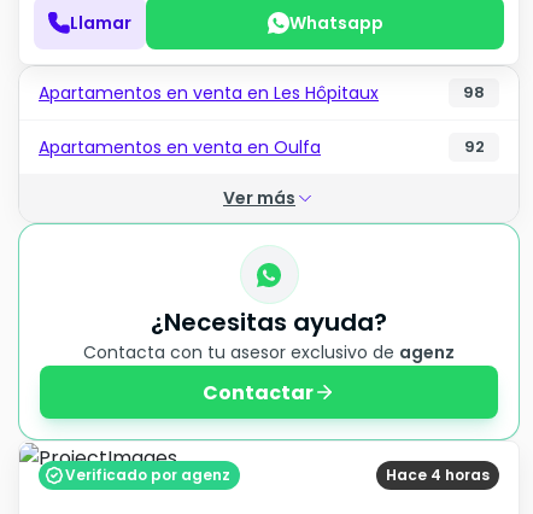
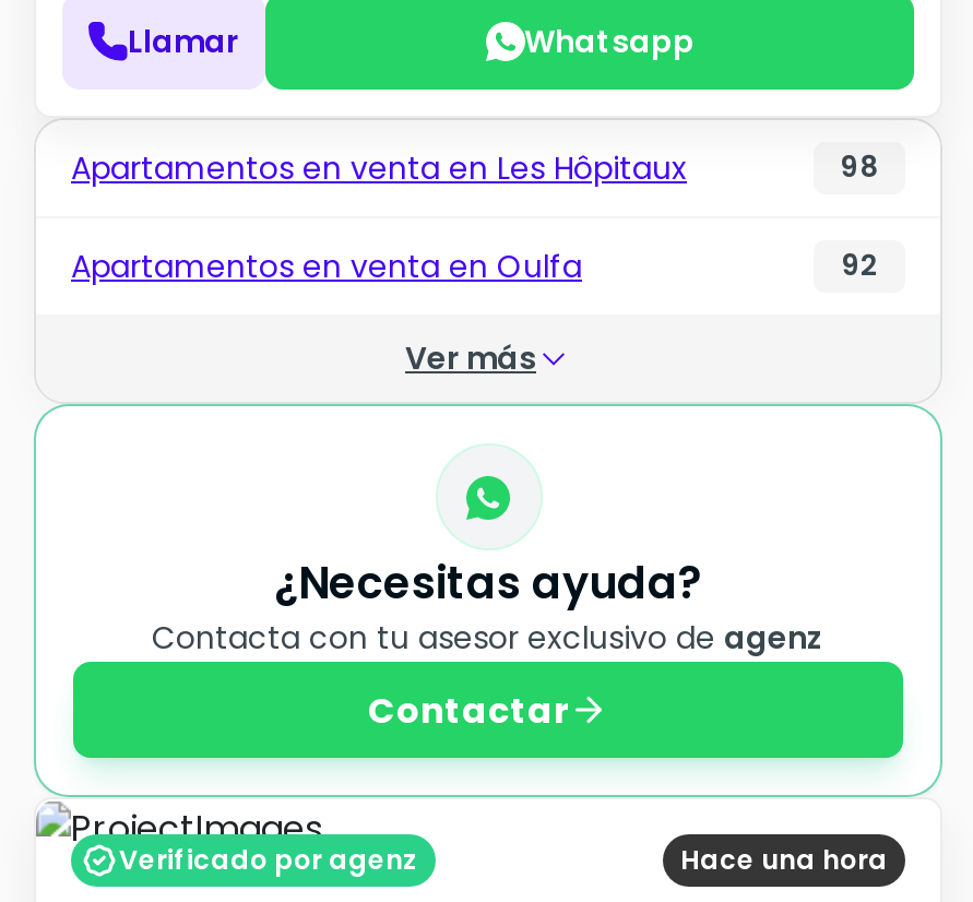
- Hace 4 horas
+ Hace una hora
